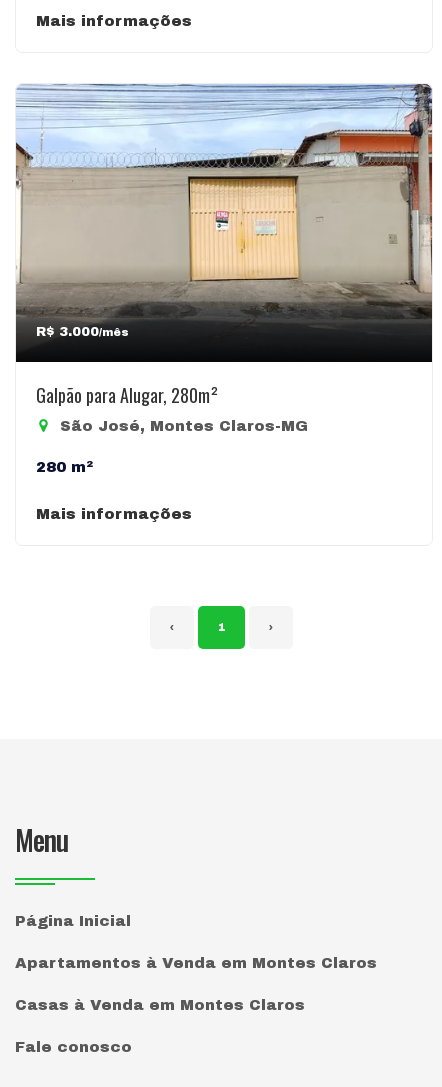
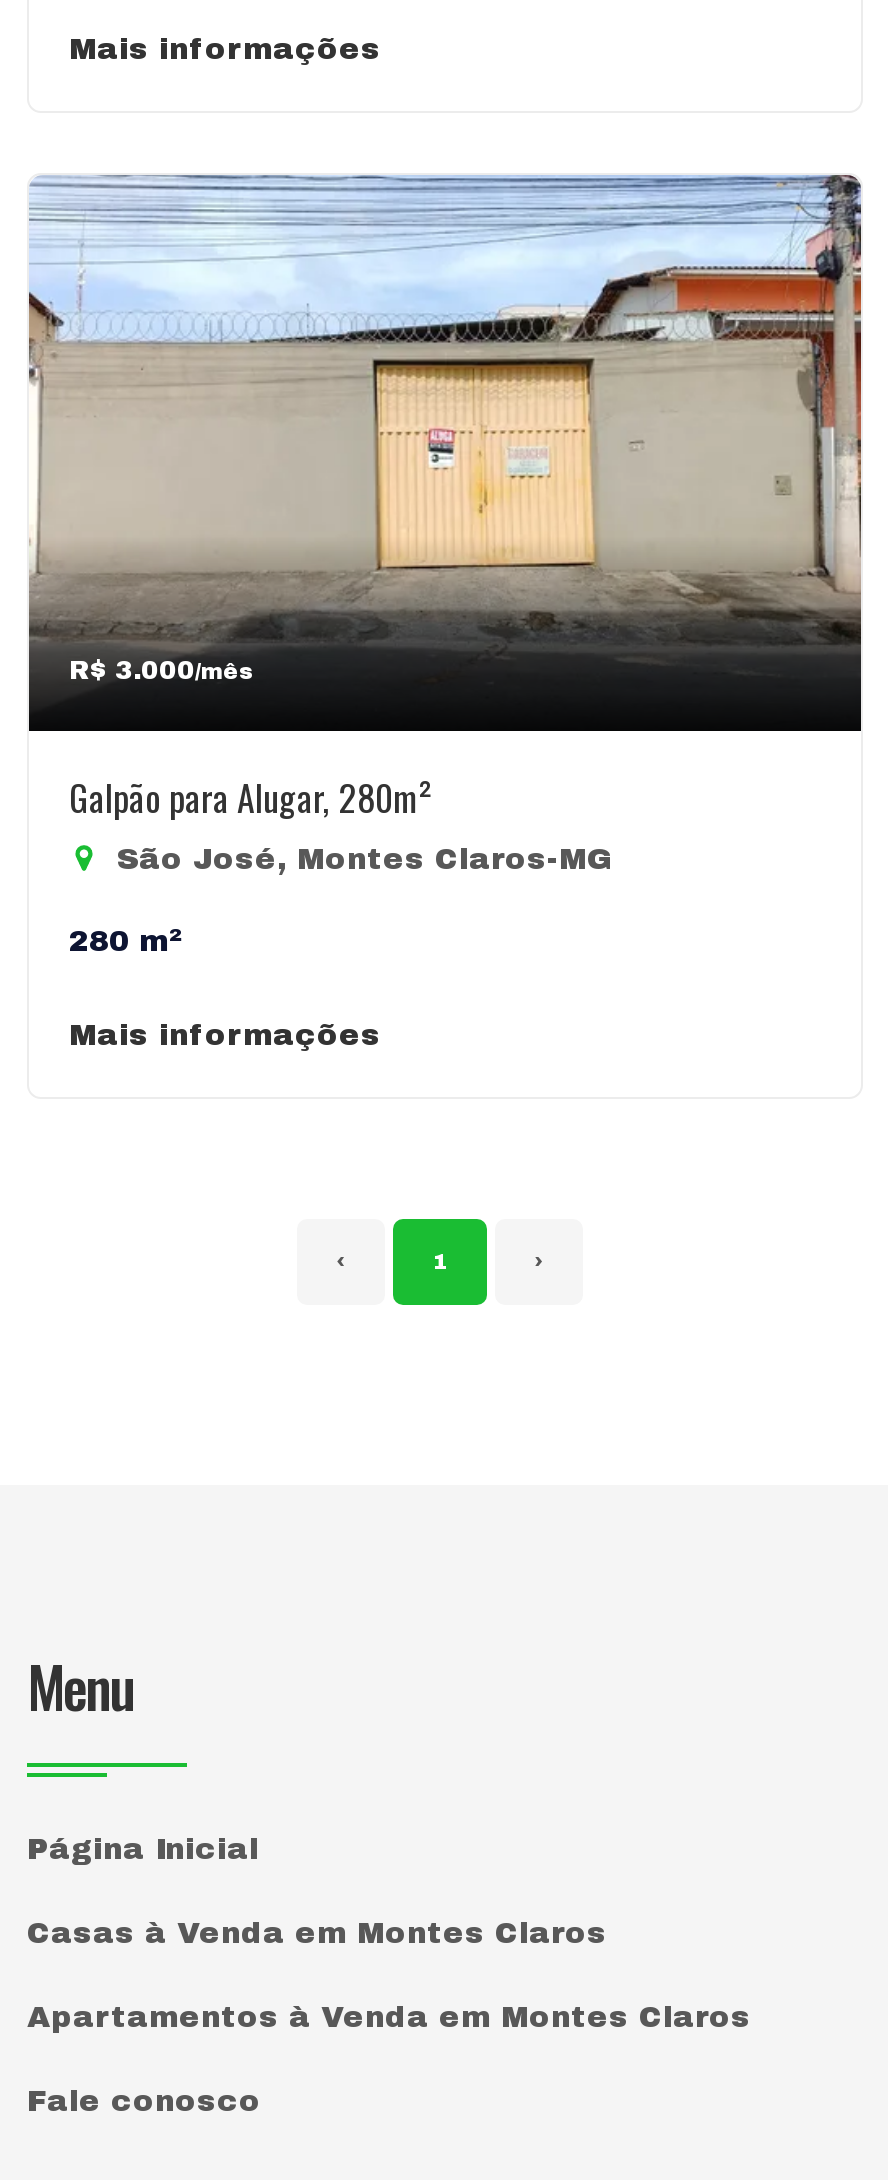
moved down: Apartamentos à Venda em Montes Claros

moved up: Casas à Venda em Montes Claros
